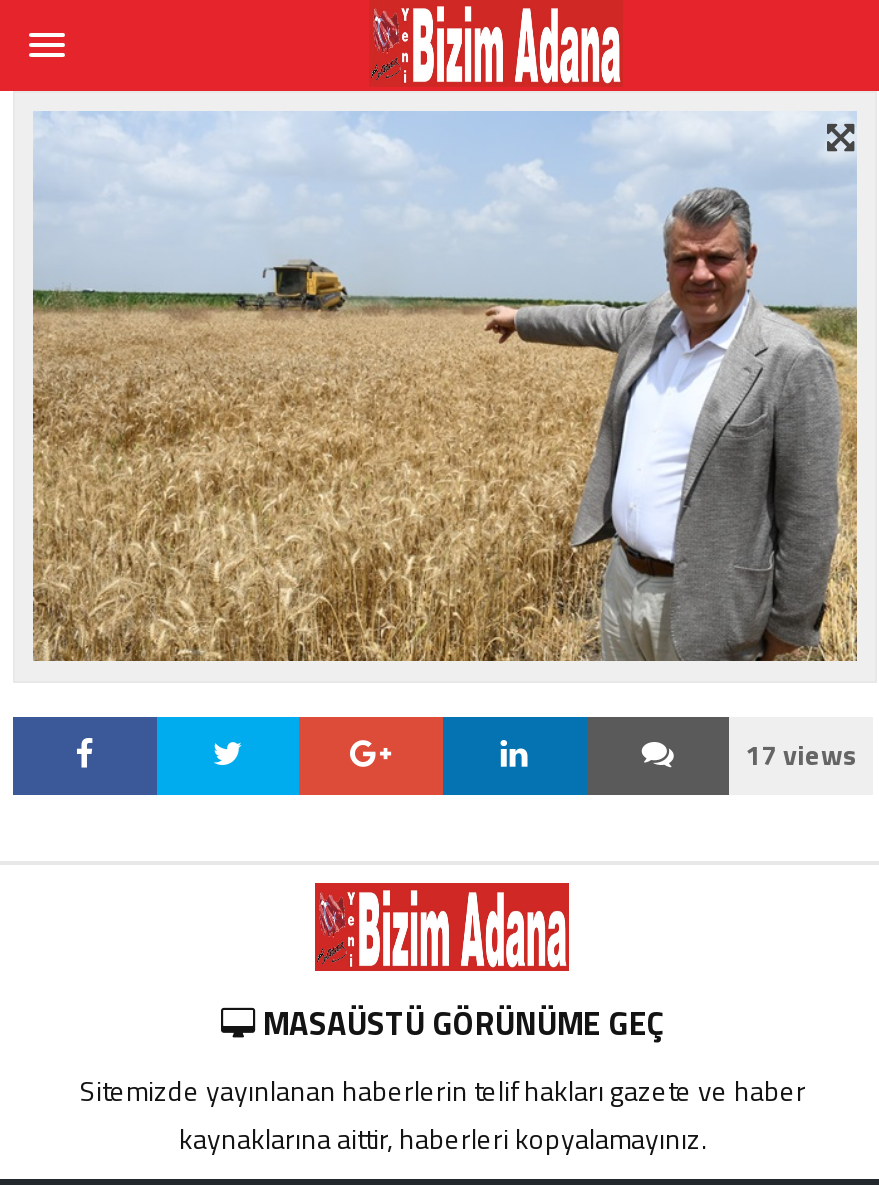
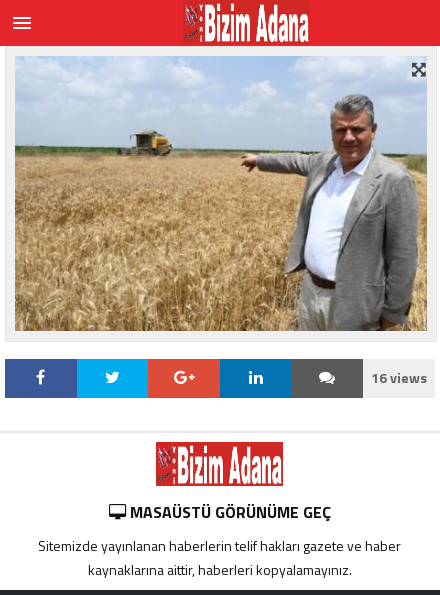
- 17 views
+ 16 views
